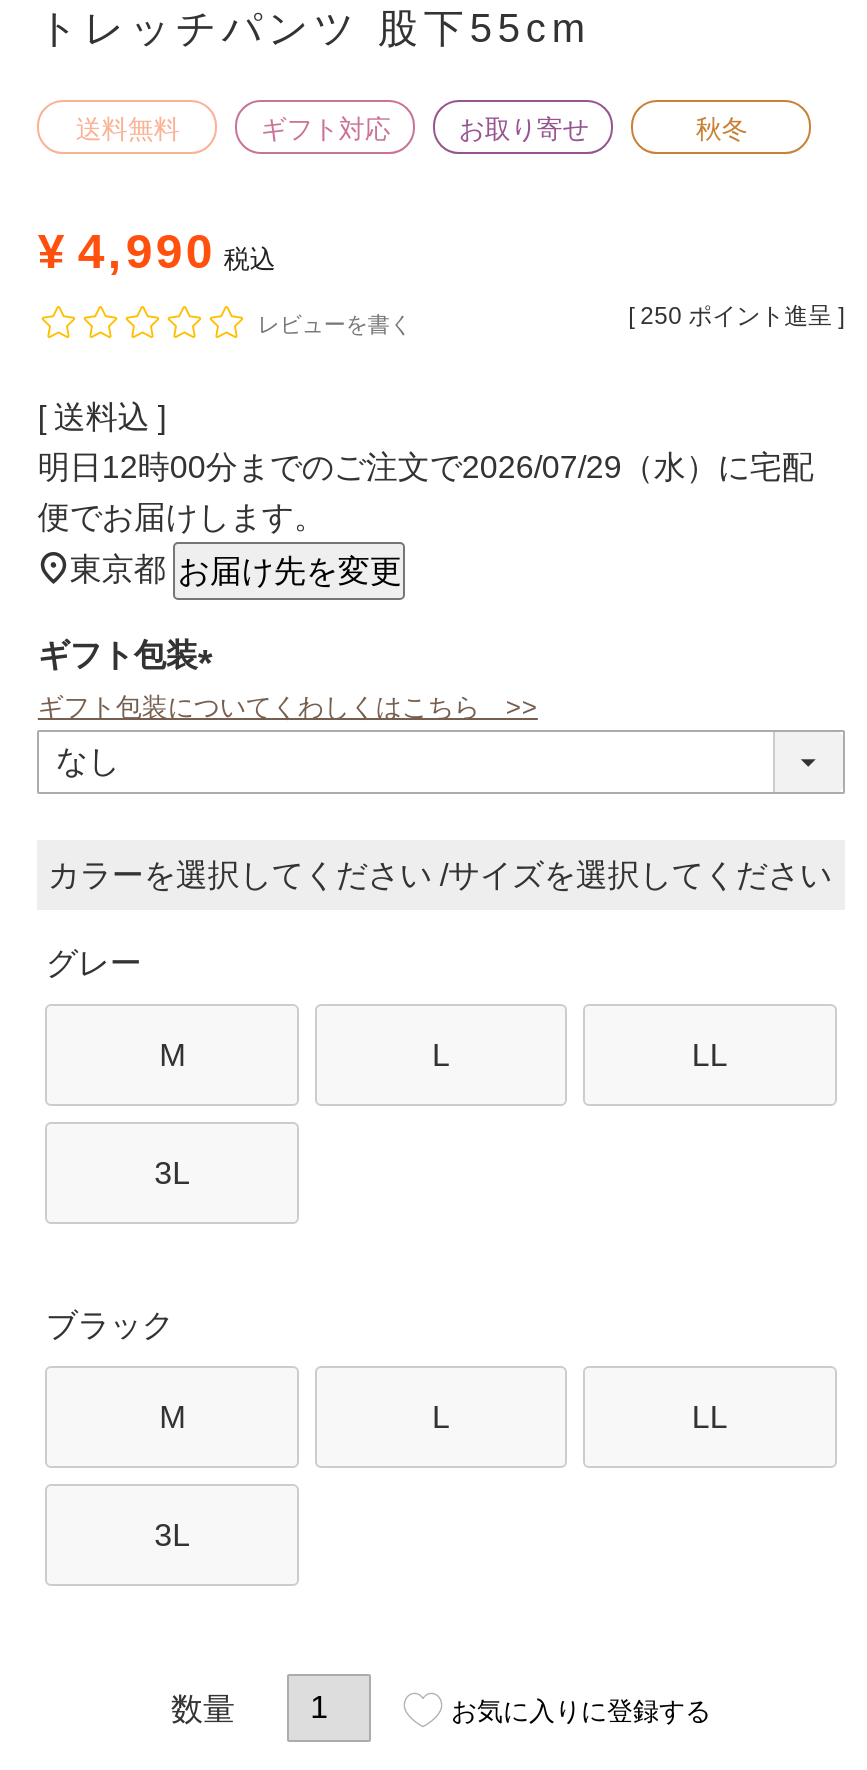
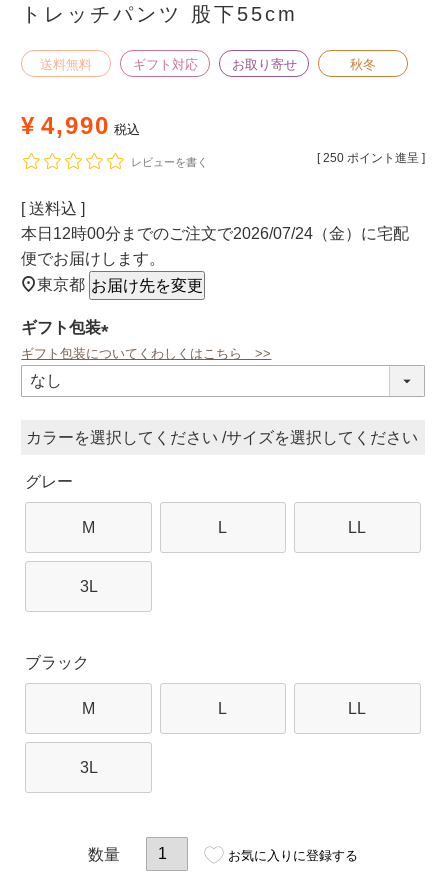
- 明日12時00分までのご注文で2026/07/29（水）に宅配
+ 本日12時00分までのご注文で2026/07/24（金）に宅配
